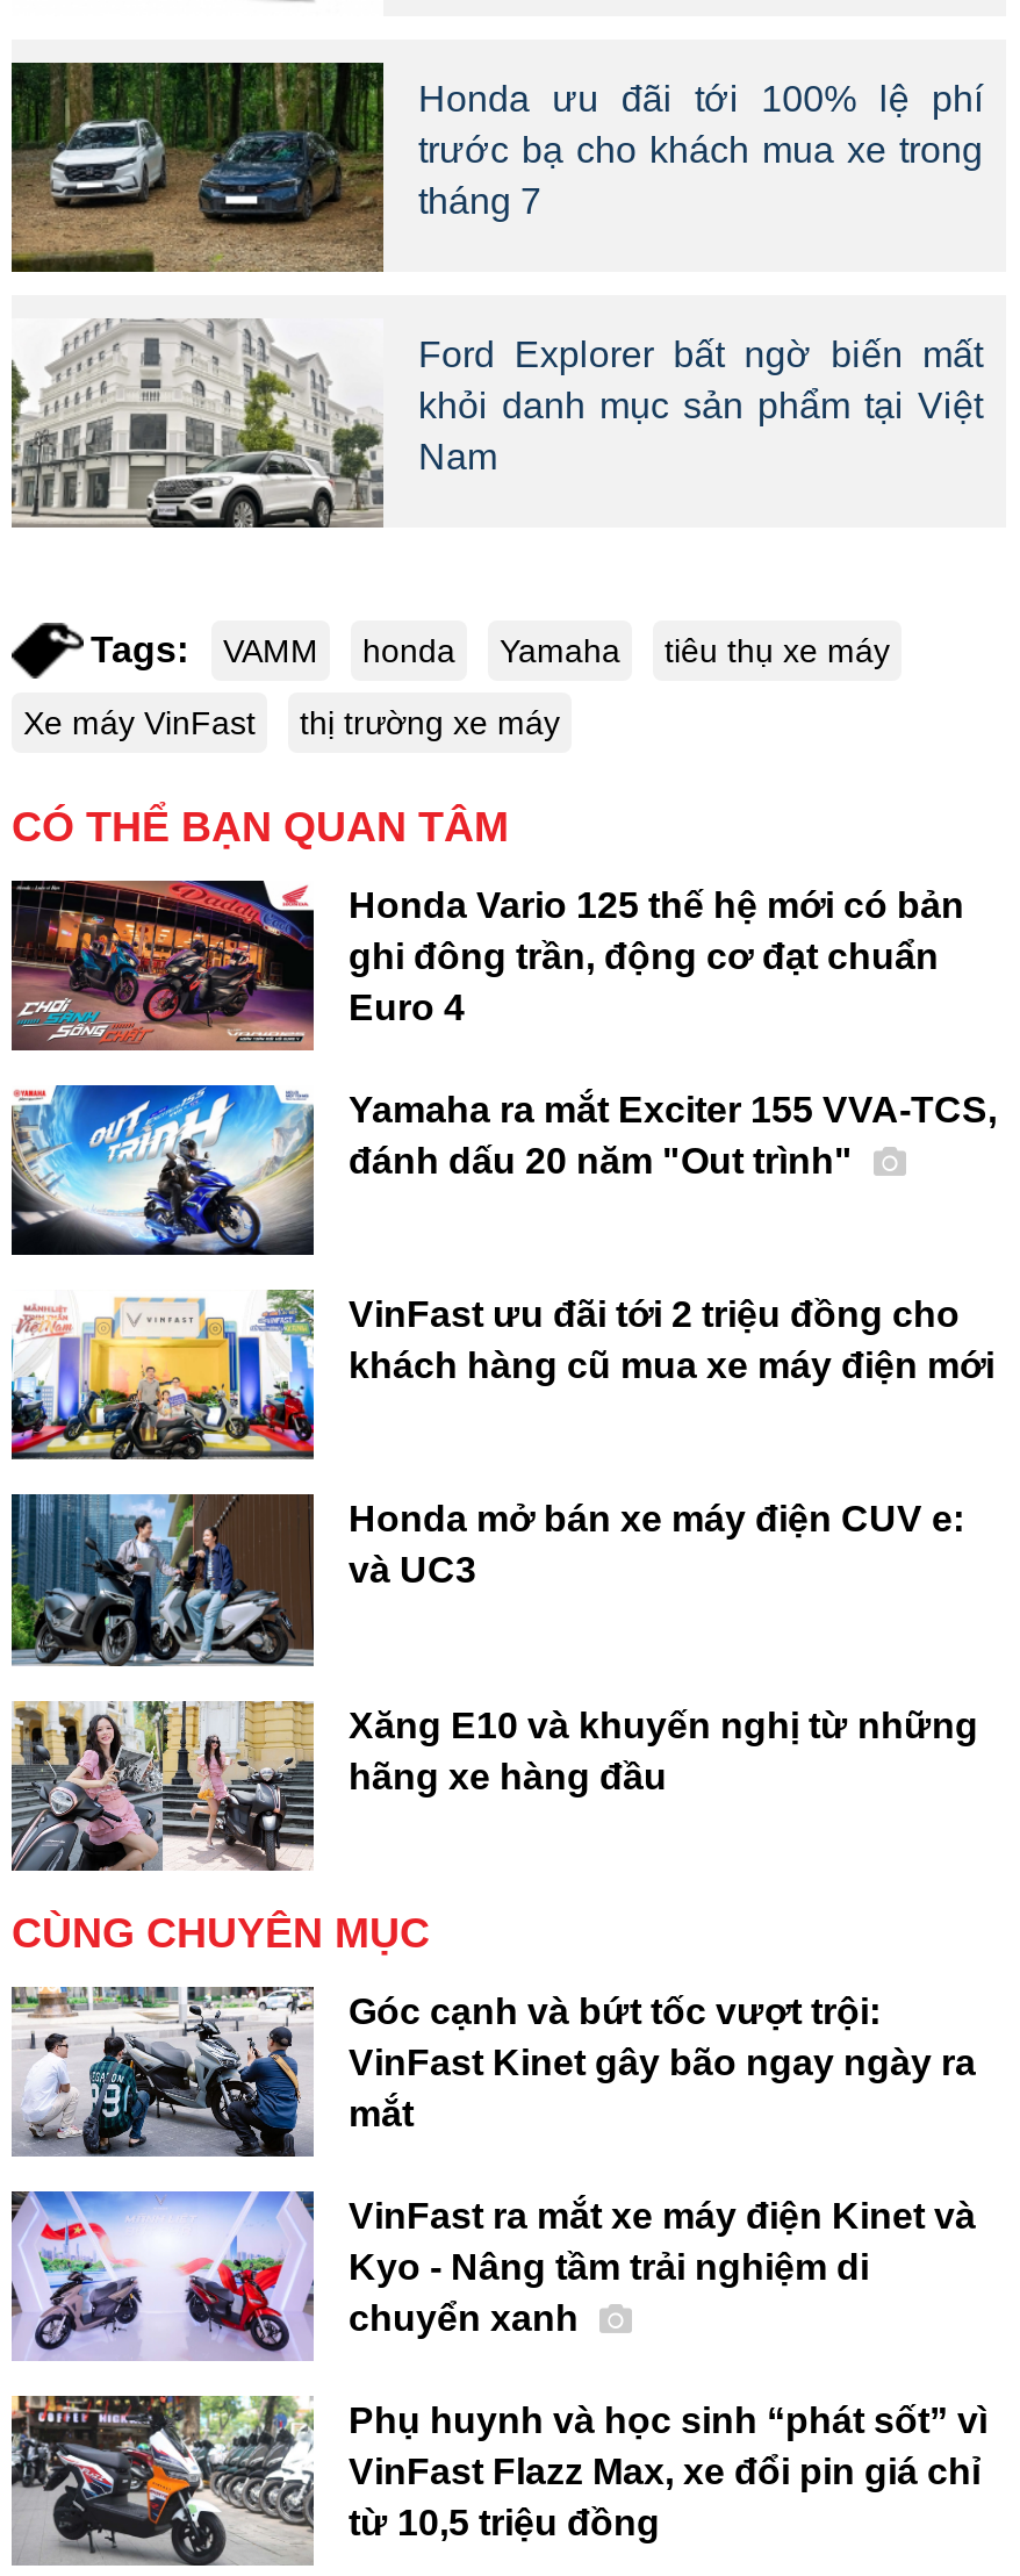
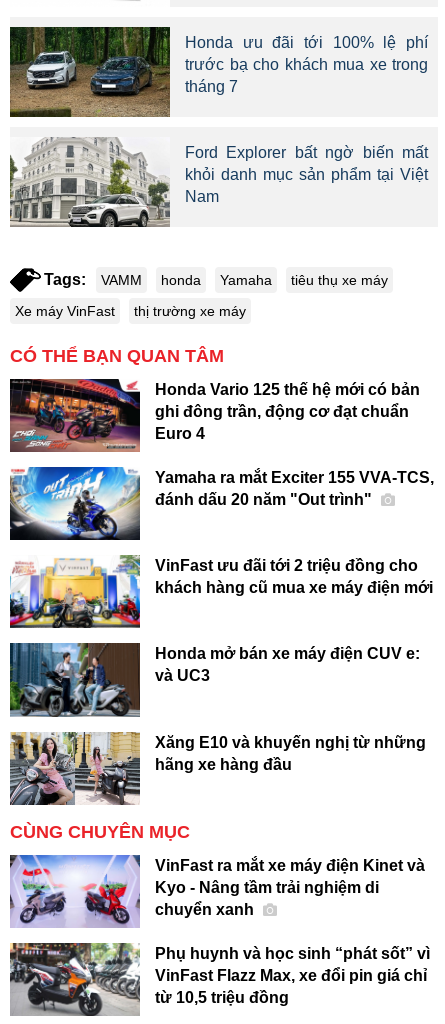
- [image]
- Góc cạnh và bứt tốc vượt trội:
- VinFast Kinet gây bão ngay ngày ra
- mắt
